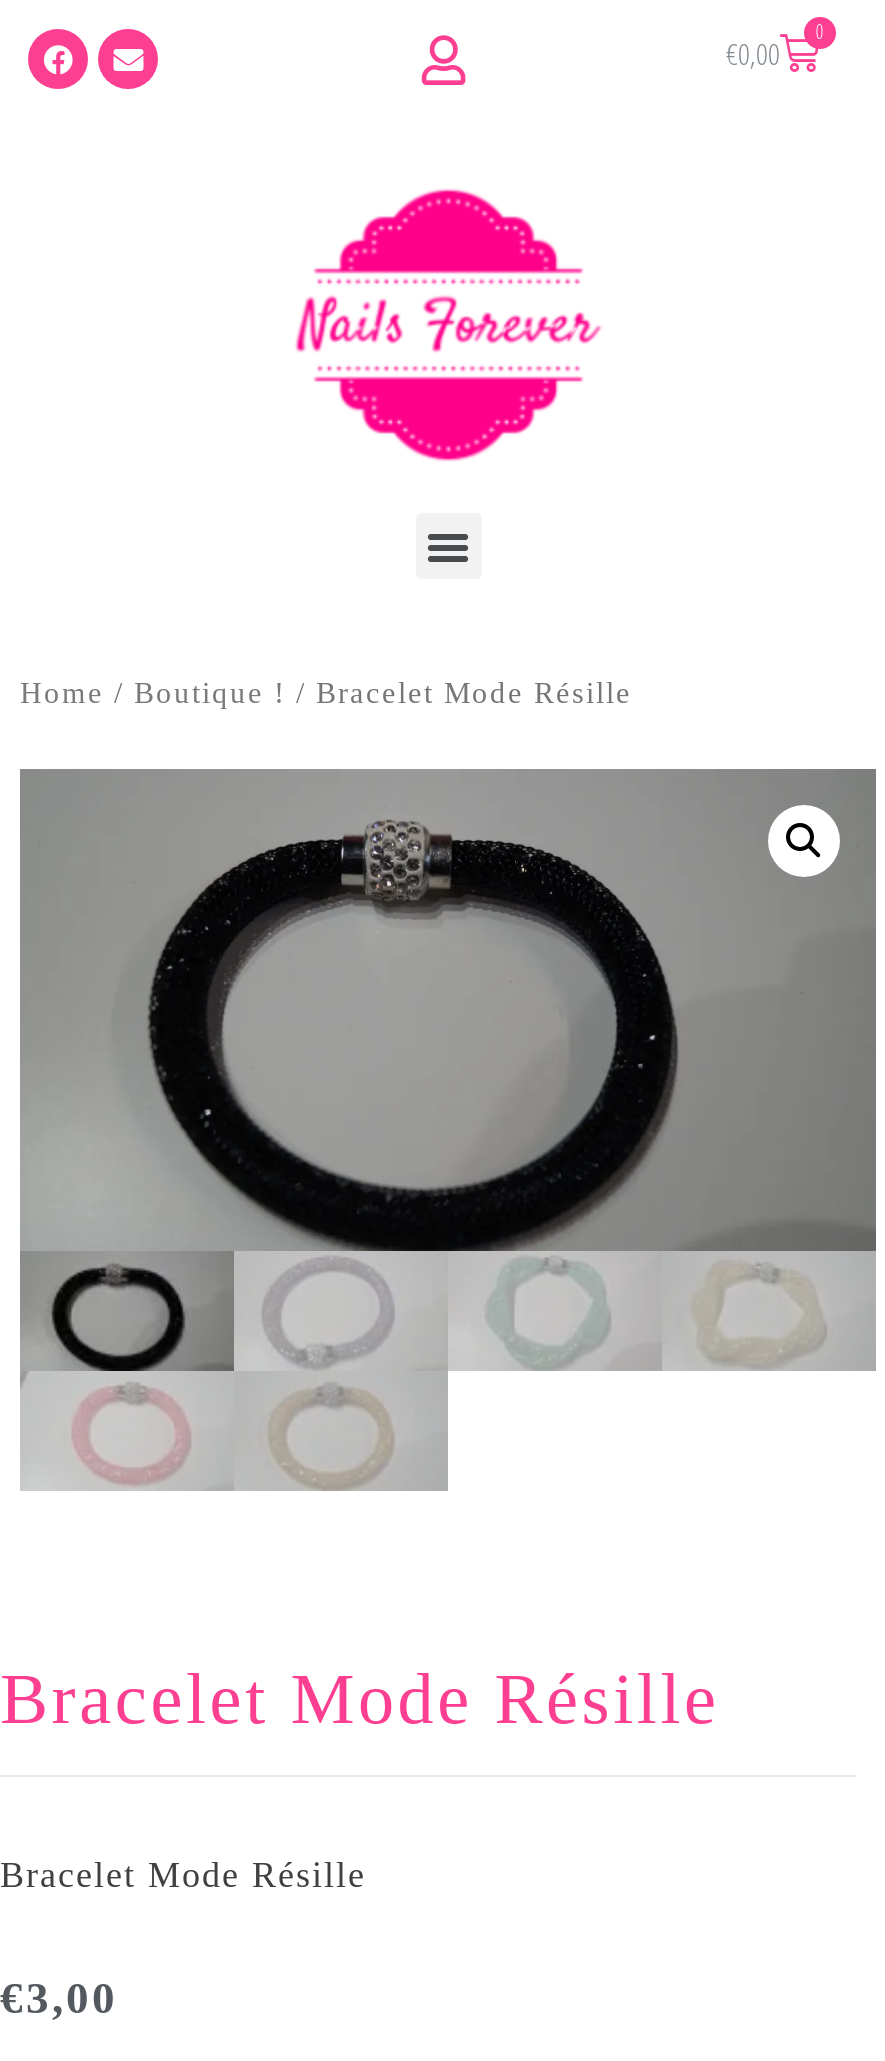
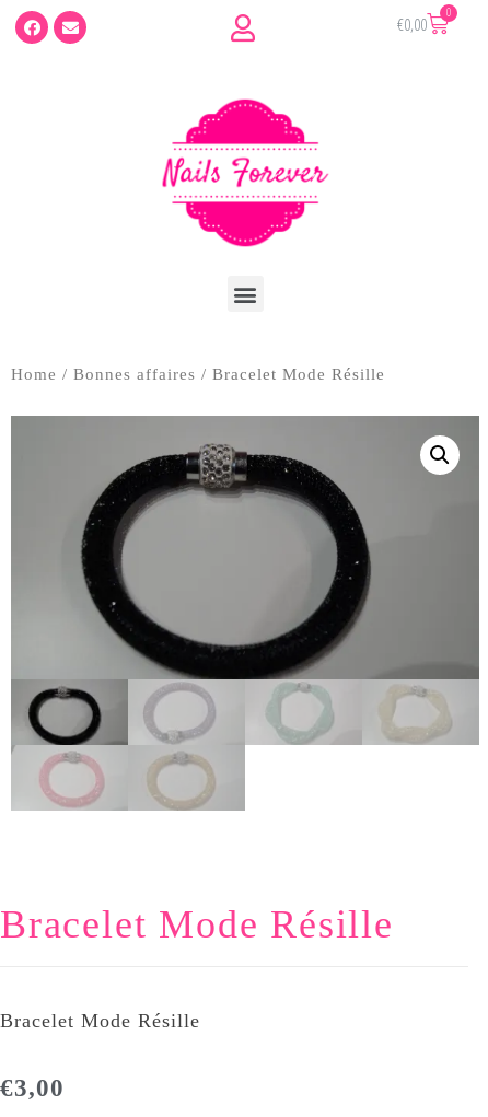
- Home / Boutique ! / Bracelet Mode Résille
+ Home / Bonnes affaires / Bracelet Mode Résille
